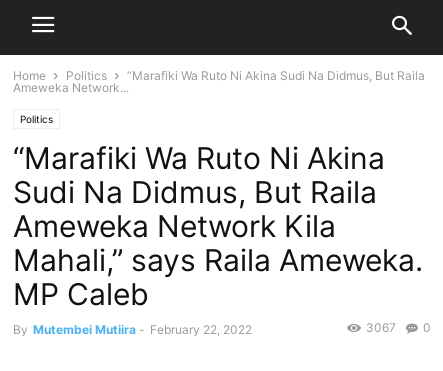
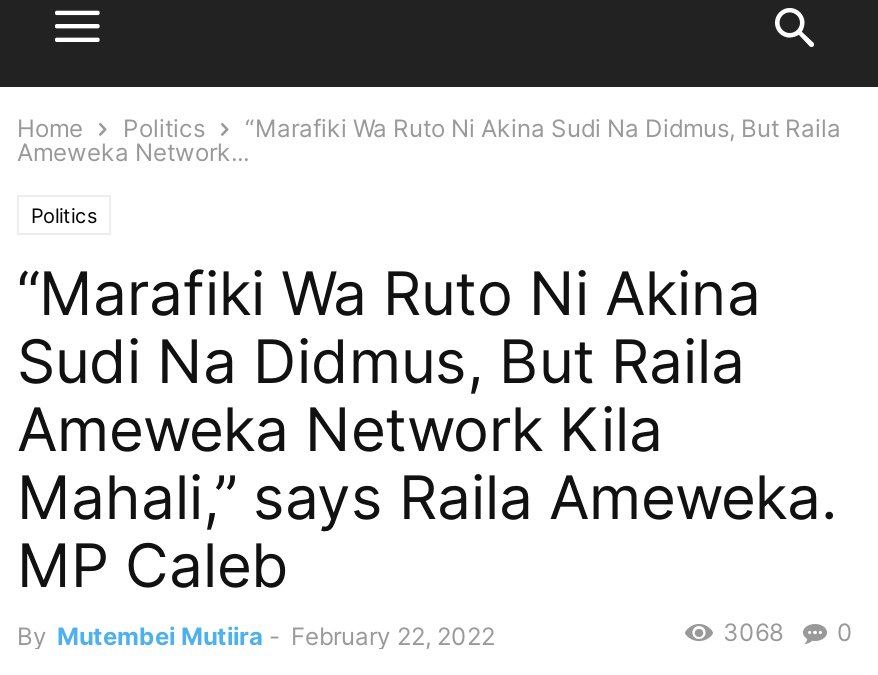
- 3067 0
+ 3068 0
